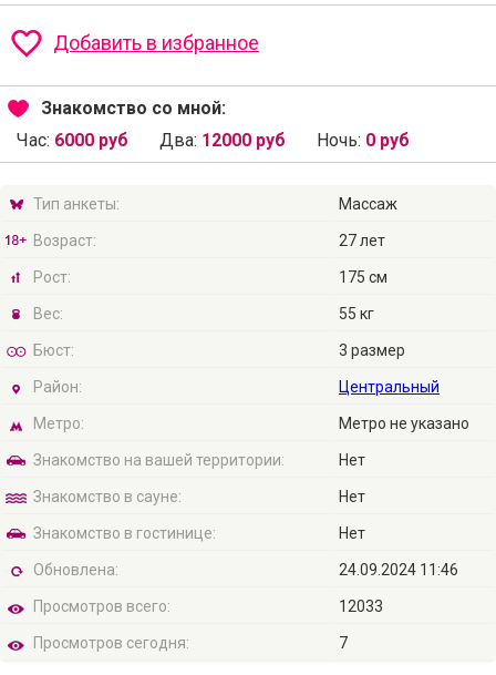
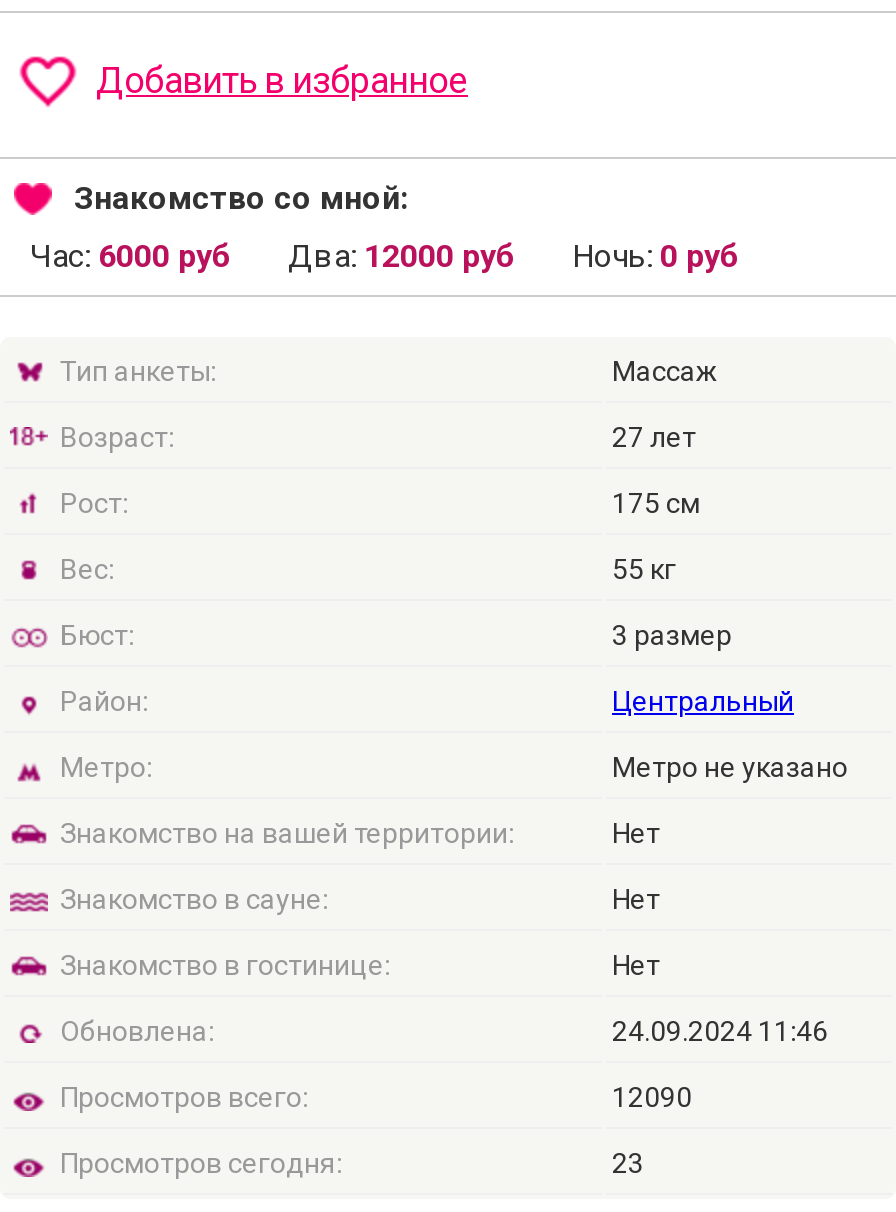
- 12033
+ 12090

- 7
+ 23
